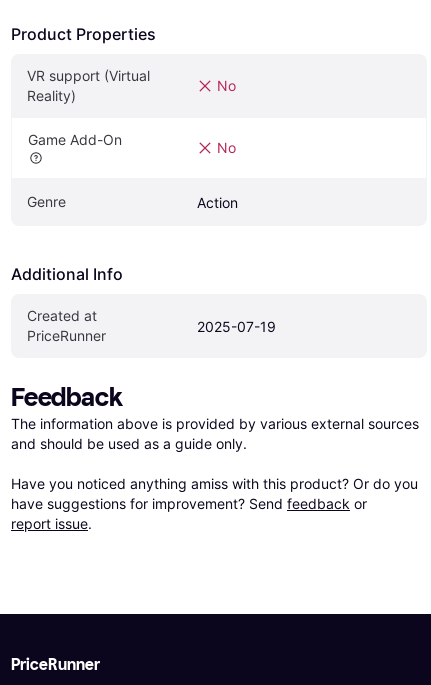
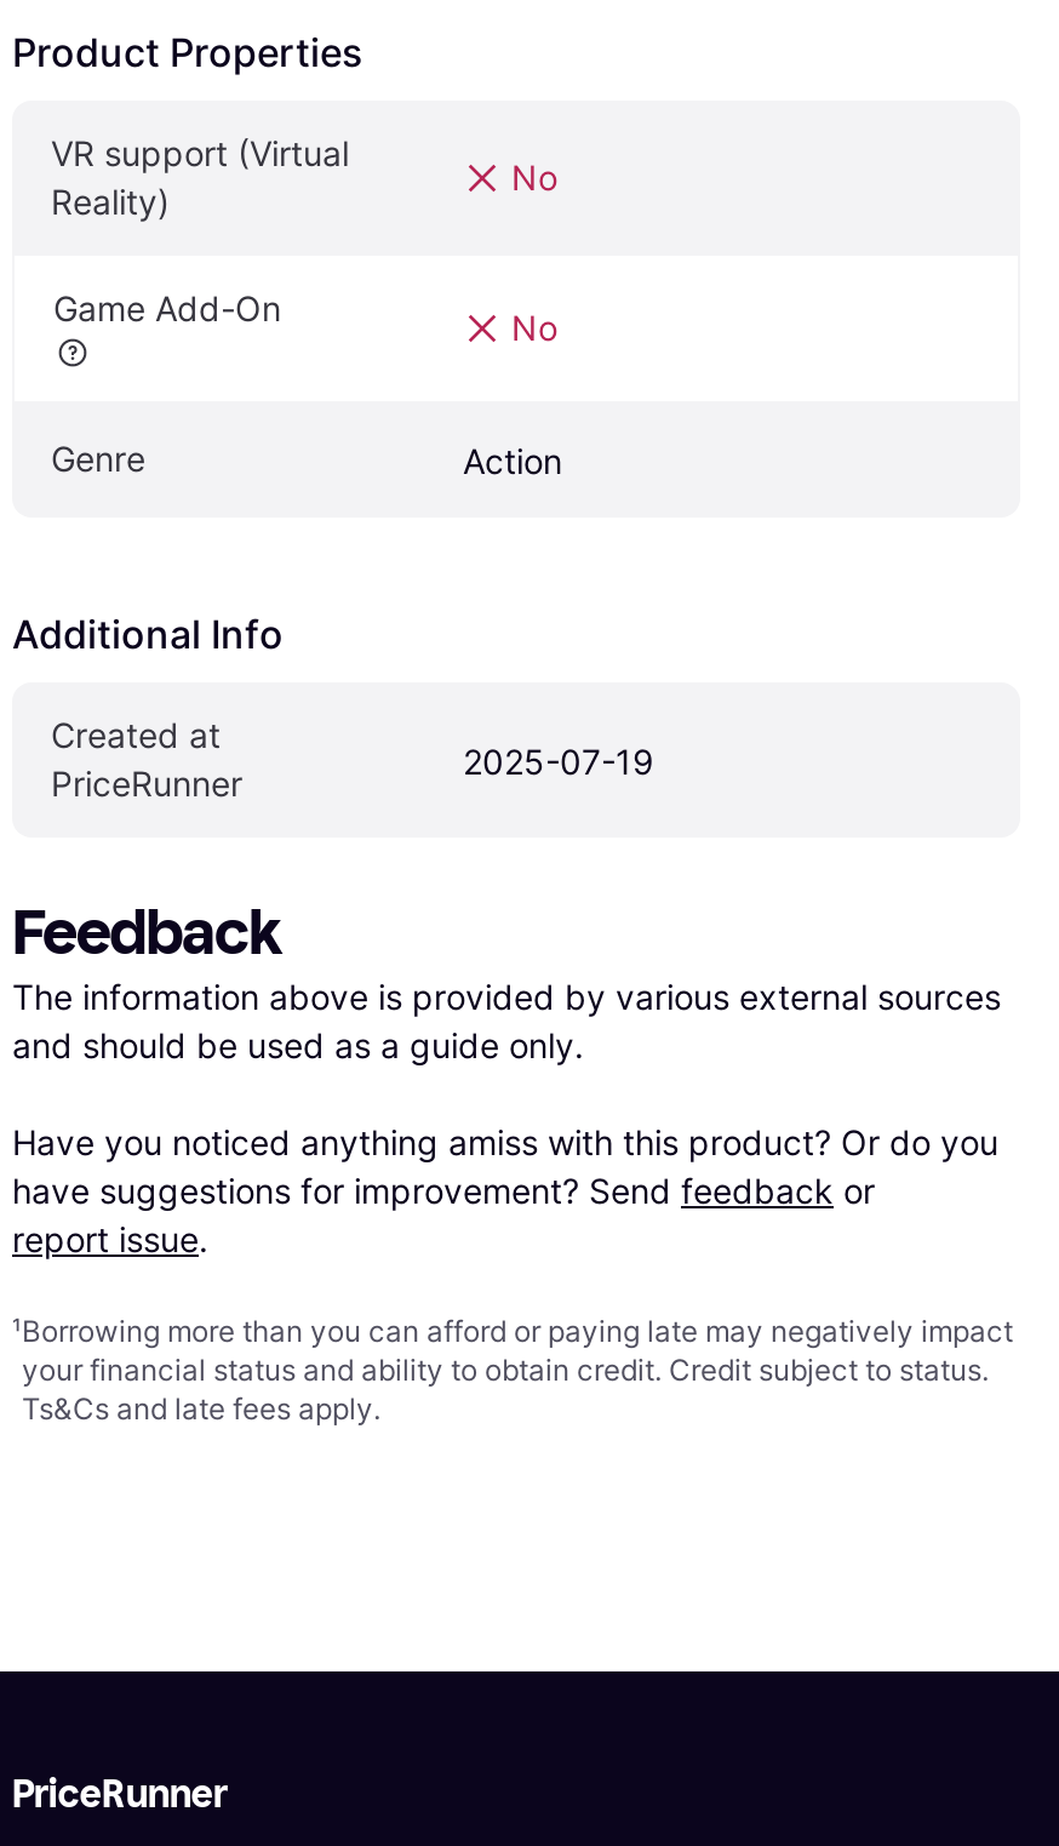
+ ¹Borrowing more than you can afford or paying late may negatively impact
+ your financial status and ability to obtain credit. Credit subject to status.
+ Ts&Cs and late fees apply.
